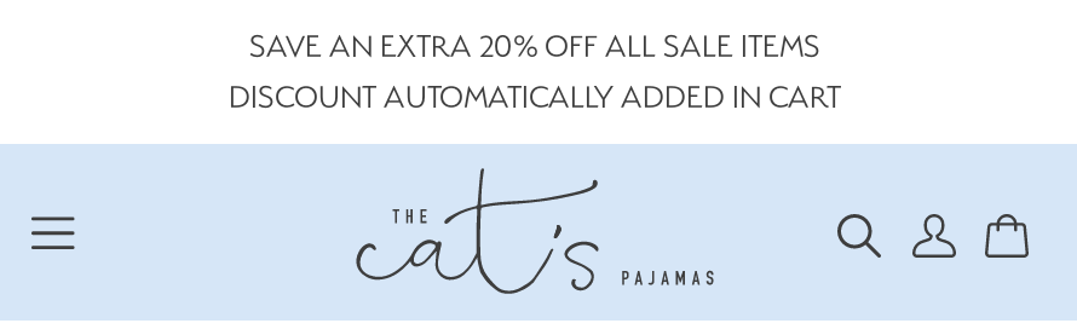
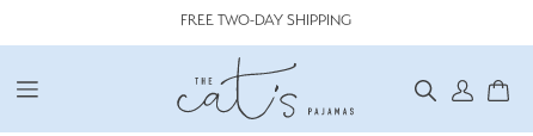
- SAVE AN EXTRA 20% OFF ALL SALE ITEMS
- DISCOUNT AUTOMATICALLY ADDED IN CART
+ FREE TWO-DAY SHIPPING
